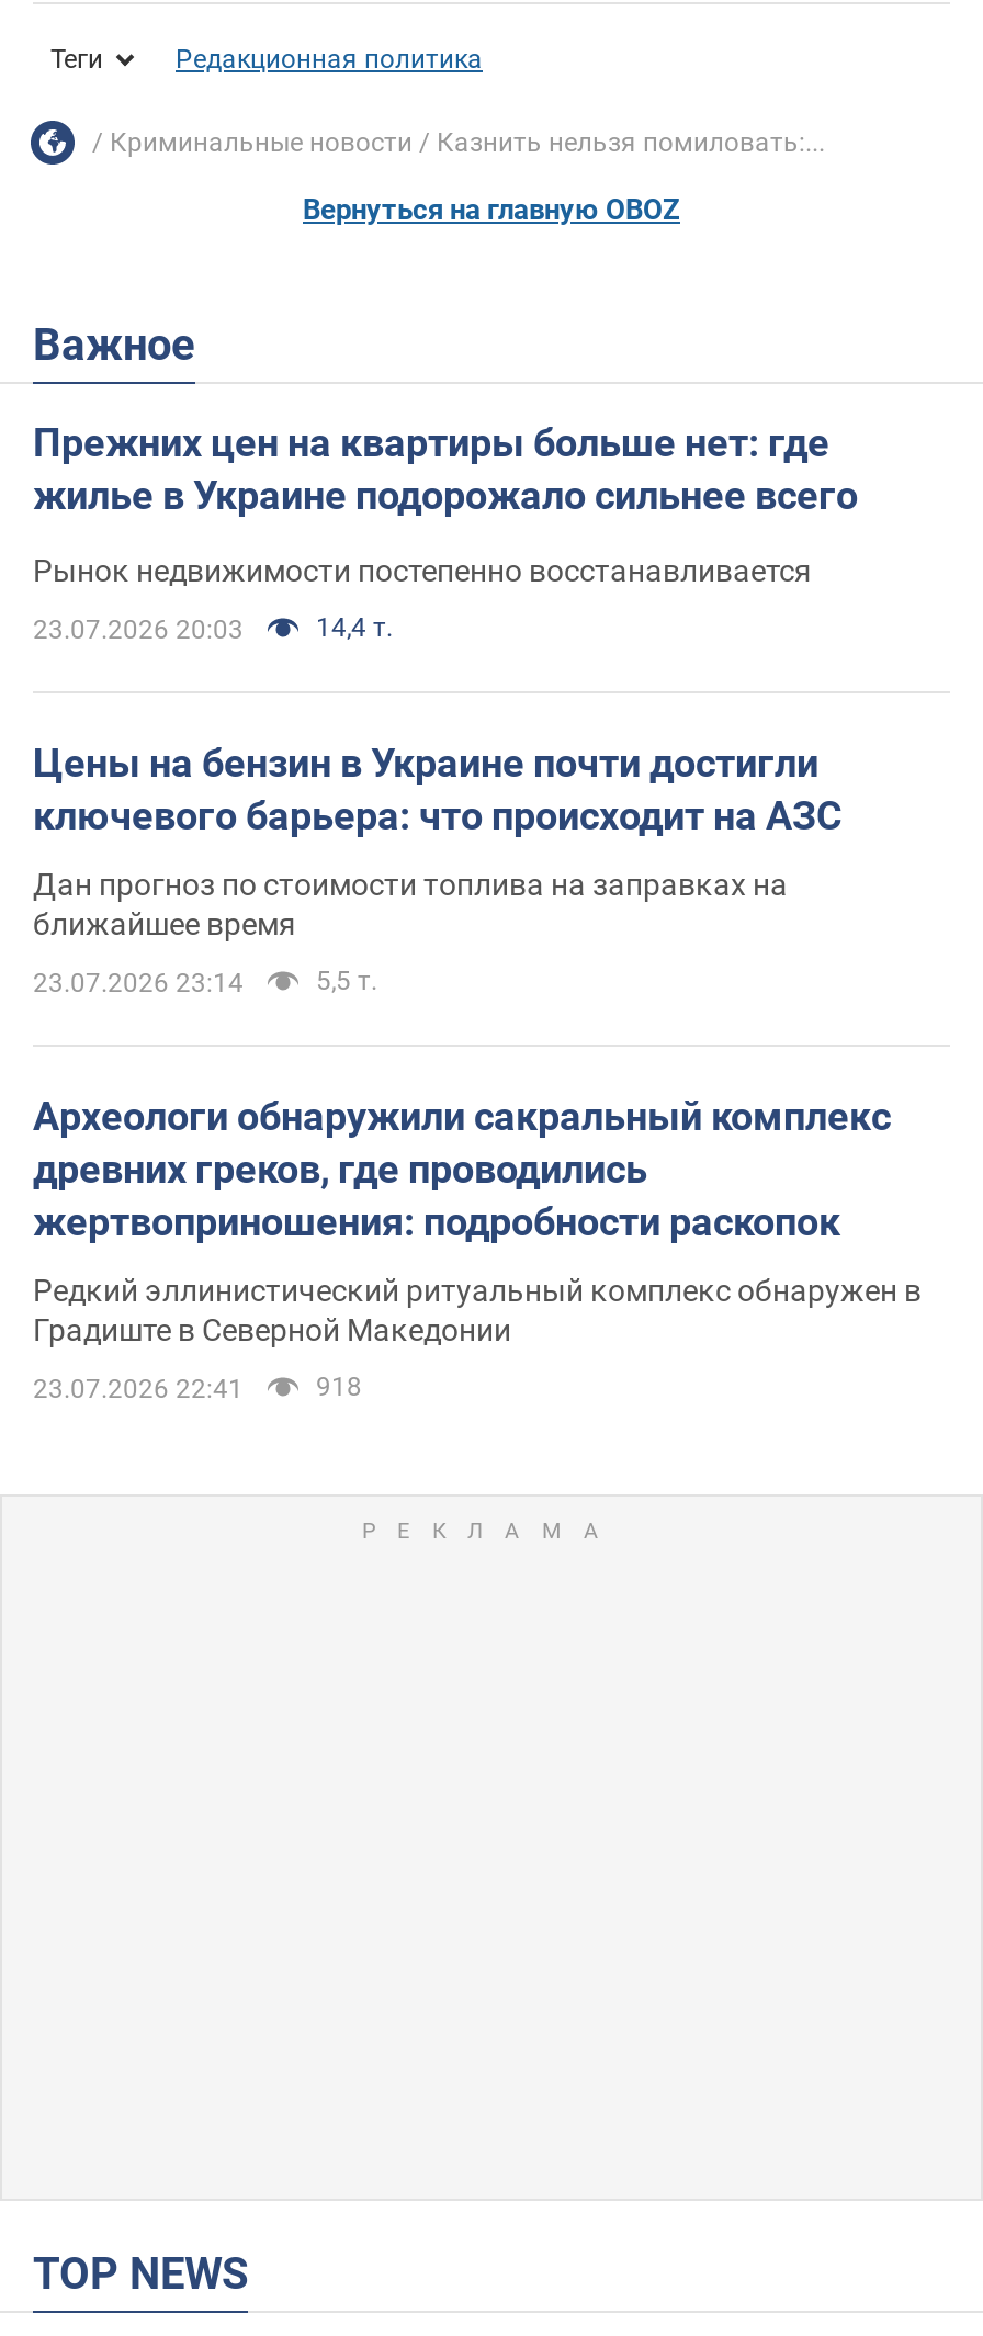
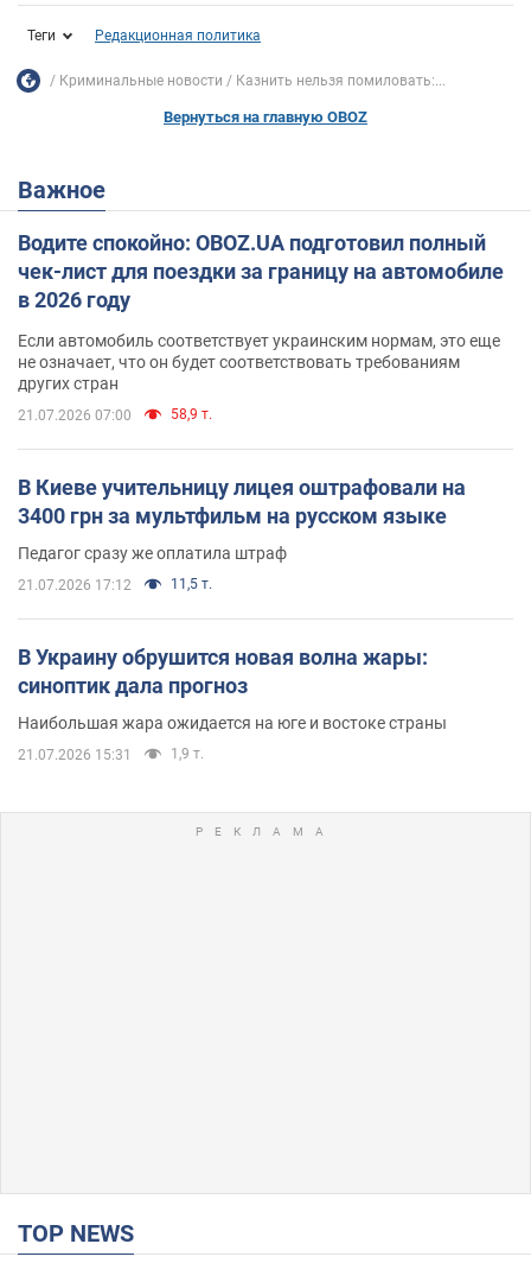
- Прежних цен на квартиры больше нет: где
- жилье в Украине подорожало сильнее всего
+ Водите спокойно: OBOZ.UA подготовил полный
+ чек-лист для поездки за границу на автомобиле
+ в 2026 году

- Рынок недвижимости постепенно восстанавливается
+ Если автомобиль соответствует украинским нормам, это еще
+ не означает, что он будет соответствовать требованиям
+ других стран

- 23.07.2026 20:03
- 14,4 т.
+ 21.07.2026 07:00
+ 58,9 т.

- Цены на бензин в Украине почти достигли
- ключевого барьера: что происходит на АЗС
+ В Киеве учительницу лицея оштрафовали на
+ 3400 грн за мультфильм на русском языке

- Дан прогноз по стоимости топлива на заправках на
- ближайшее время
+ Педагог сразу же оплатила штраф

- 23.07.2026 23:14
- 5,5 т.
+ 21.07.2026 17:12
+ 11,5 т.

- Археологи обнаружили сакральный комплекс
- древних греков, где проводились
- жертвоприношения: подробности раскопок
+ В Украину обрушится новая волна жары:
+ синоптик дала прогноз

- Редкий эллинистический ритуальный комплекс обнаружен в
- Градиште в Северной Македонии
+ Наибольшая жара ожидается на юге и востоке страны

- 23.07.2026 22:41
- 918
+ 21.07.2026 15:31
+ 1,9 т.
